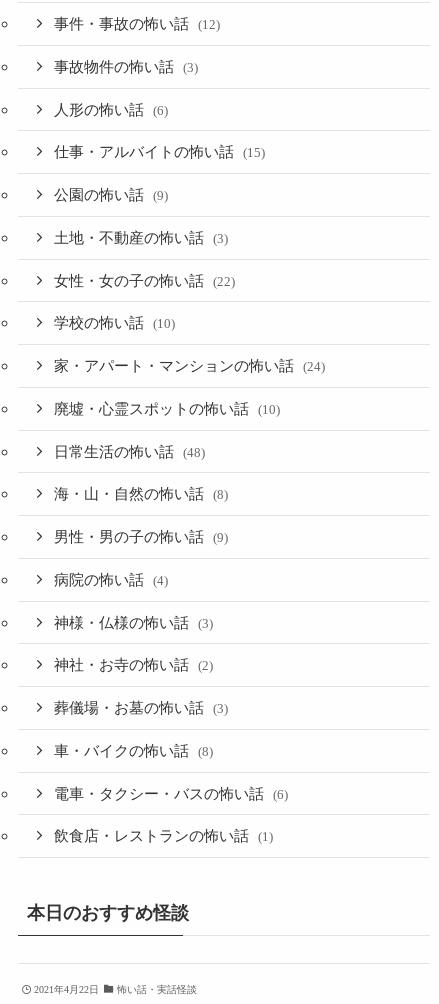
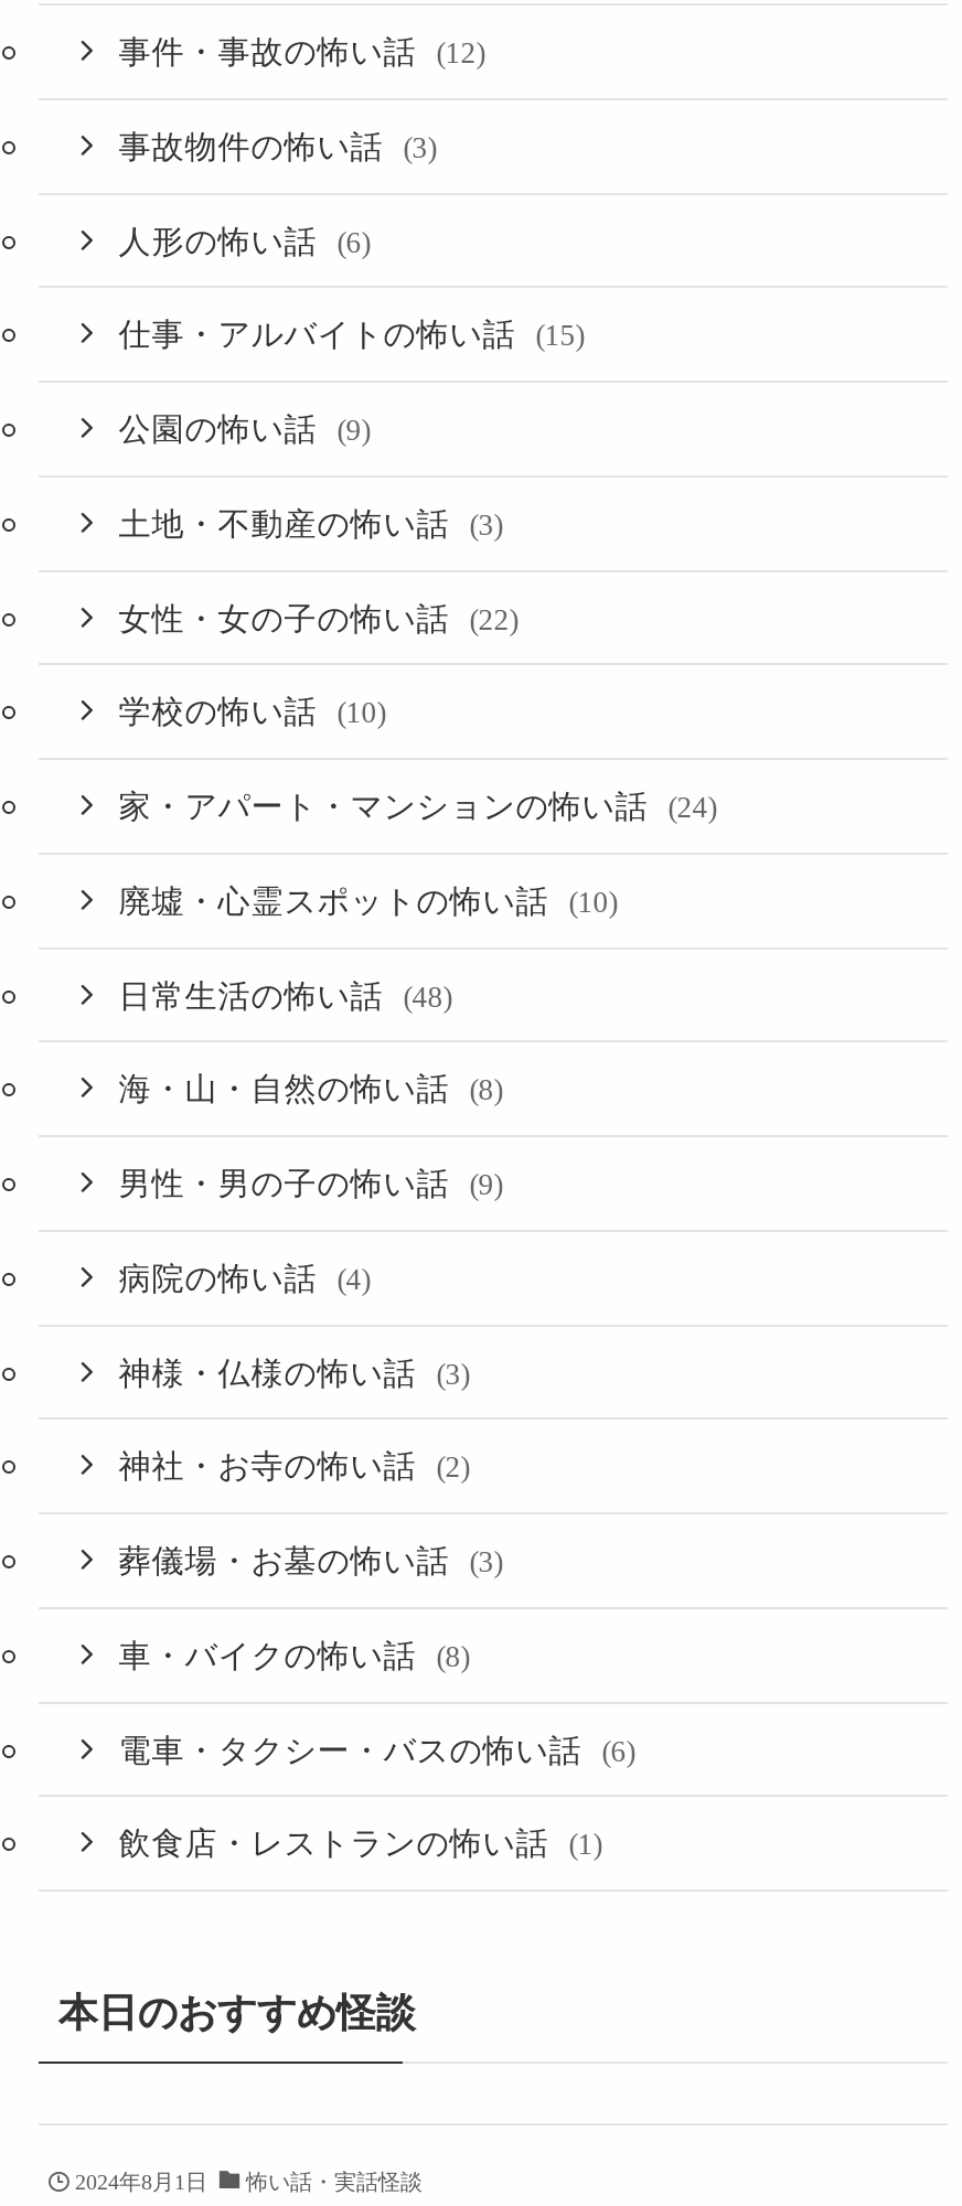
- 2021年4月22日 怖い話・実話怪談
+ 2024年8月1日 怖い話・実話怪談
